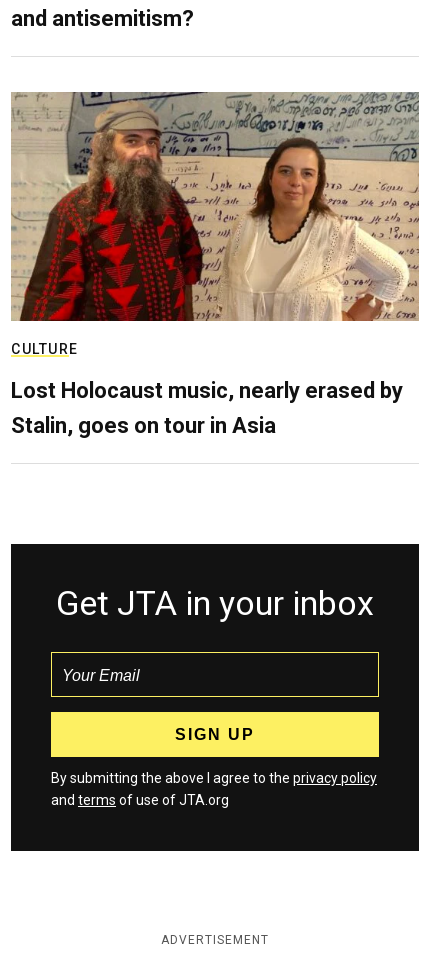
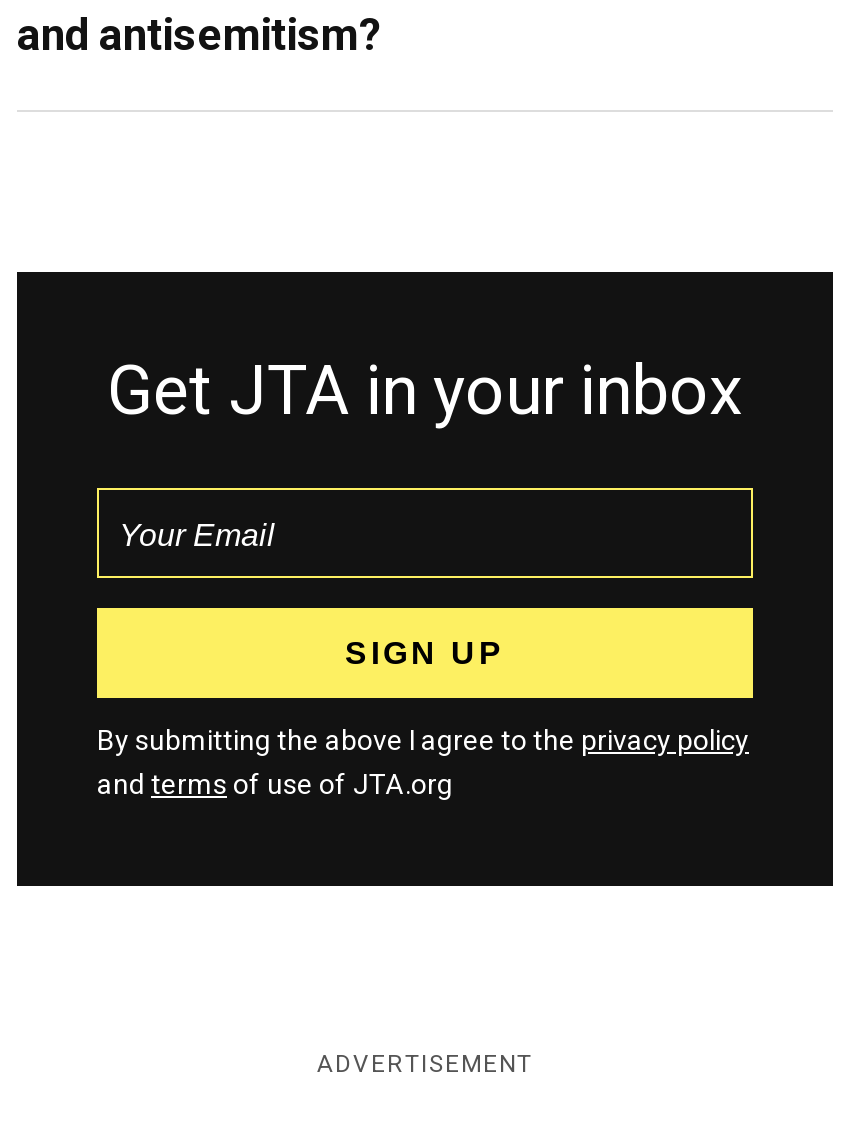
- [image]
- CULTURE
- Lost Holocaust music, nearly erased by
- Stalin, goes on tour in Asia
